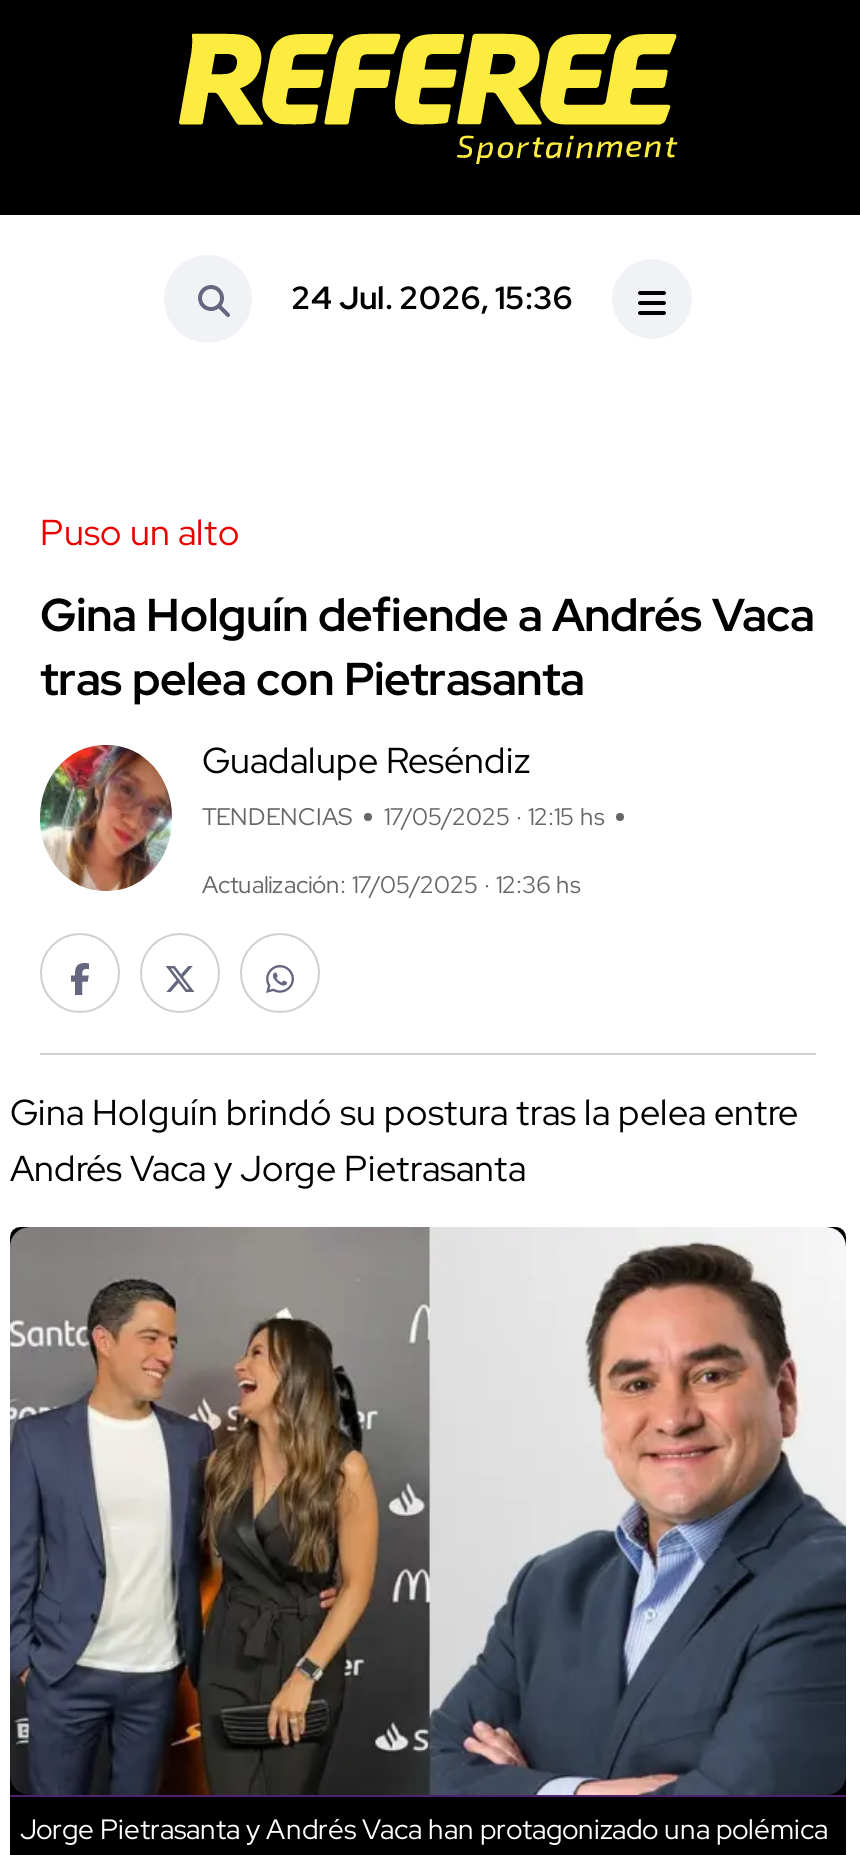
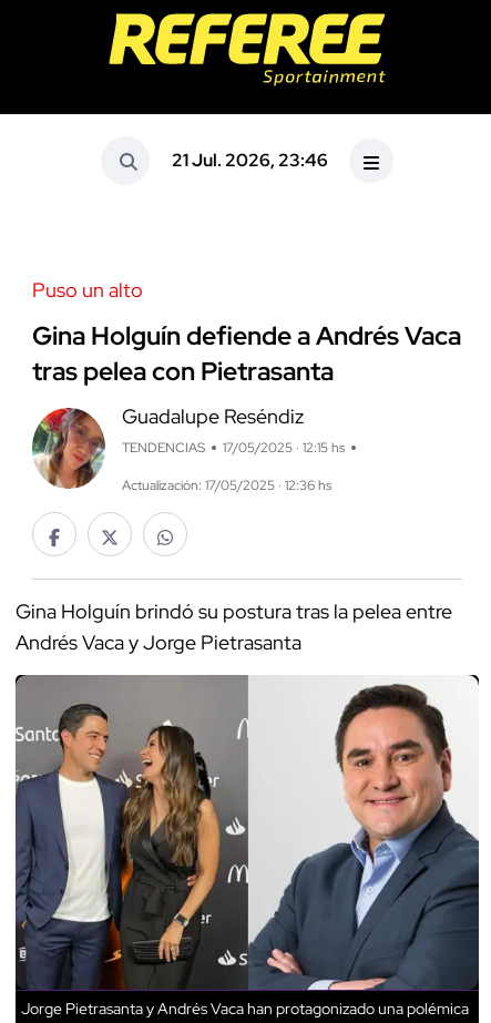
- 24 Jul. 2026, 15:36
+ 21 Jul. 2026, 23:46
